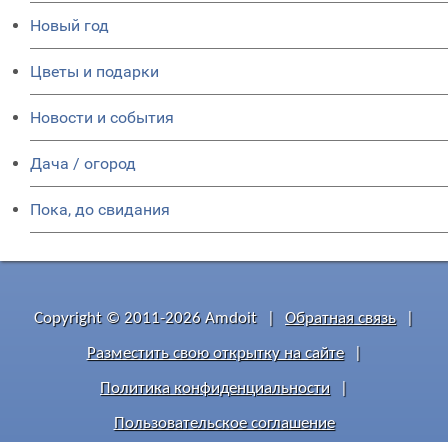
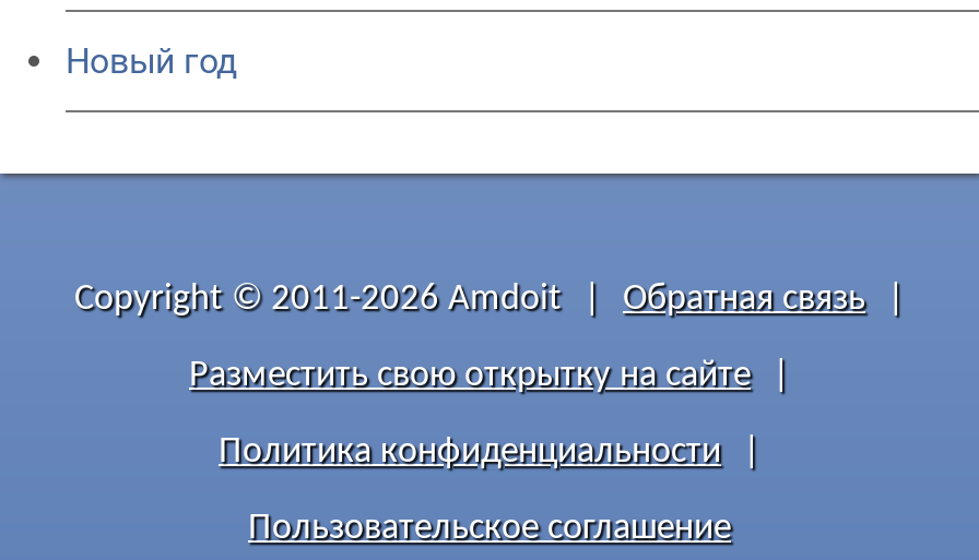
- Цветы и подарки
- Новости и события
- Дача / огород
- Пока, до свидания
